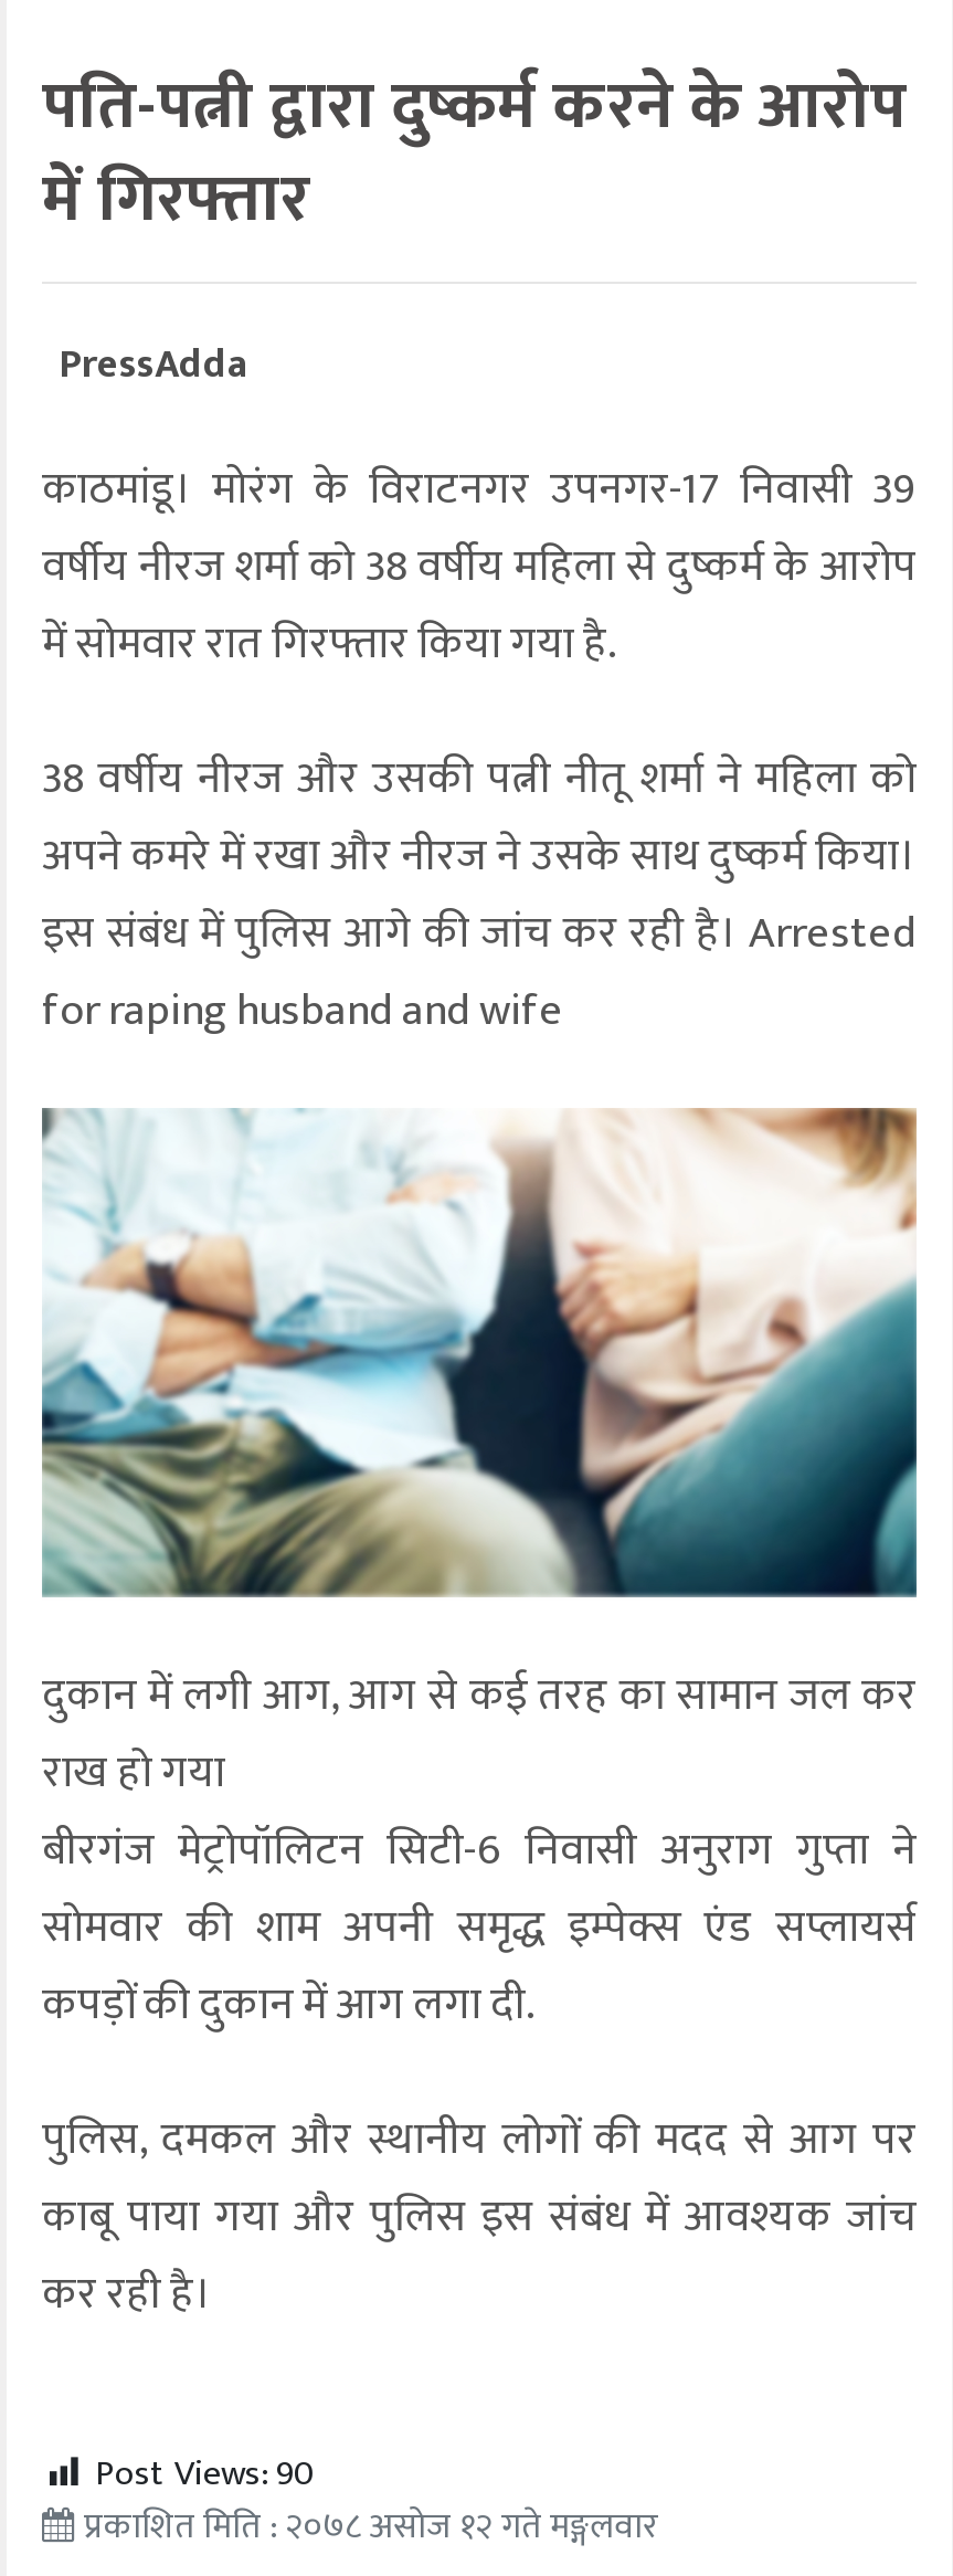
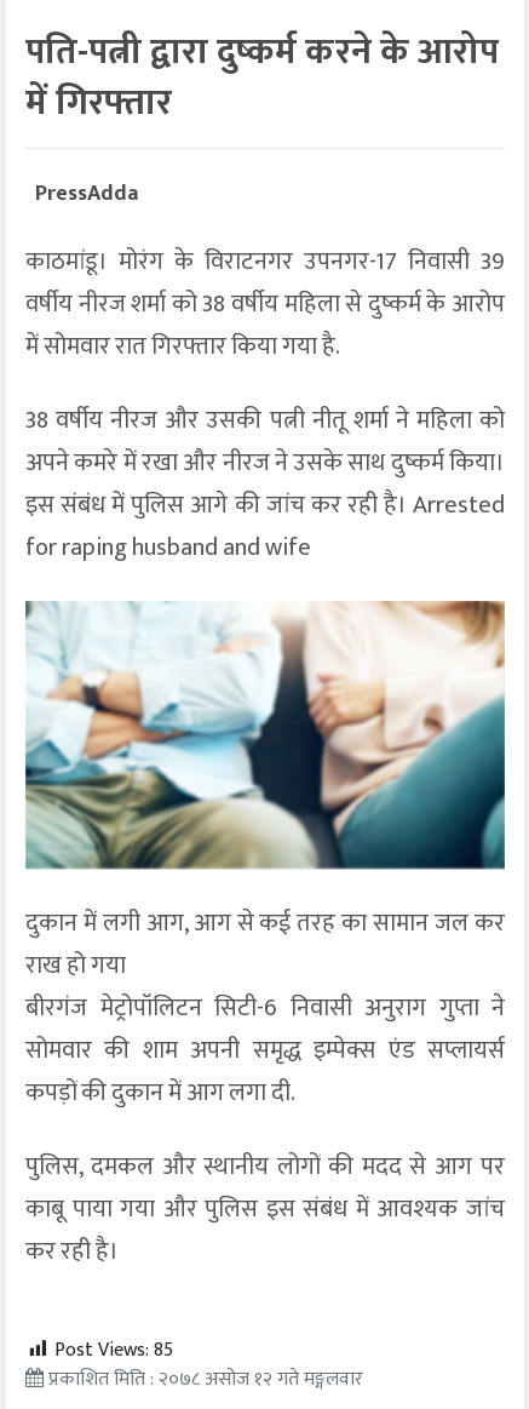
- Post Views: 90
+ Post Views: 85
